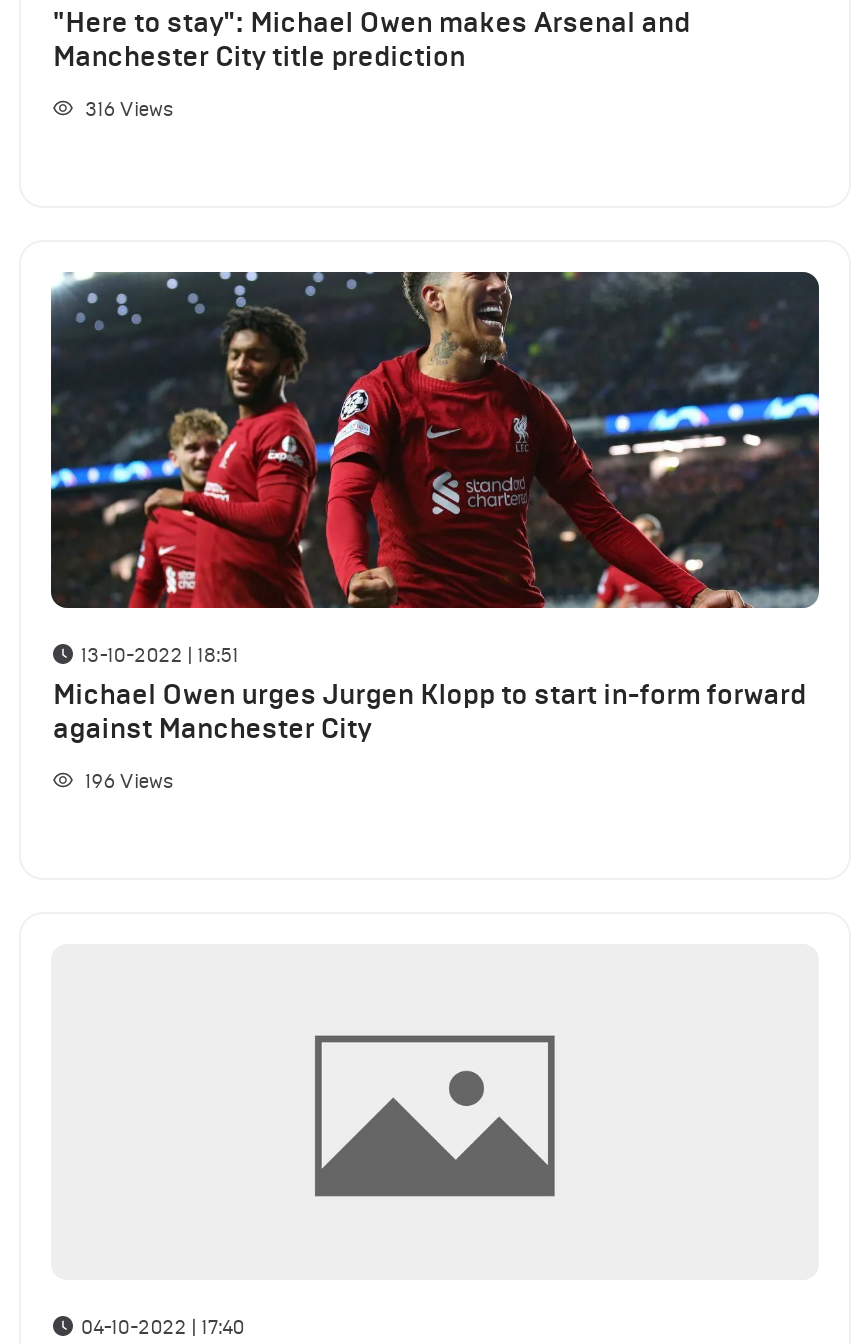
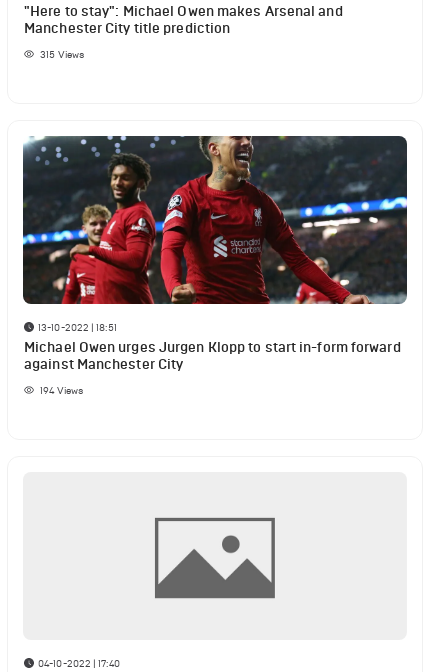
- 316 Views
+ 315 Views

- 196 Views
+ 194 Views
